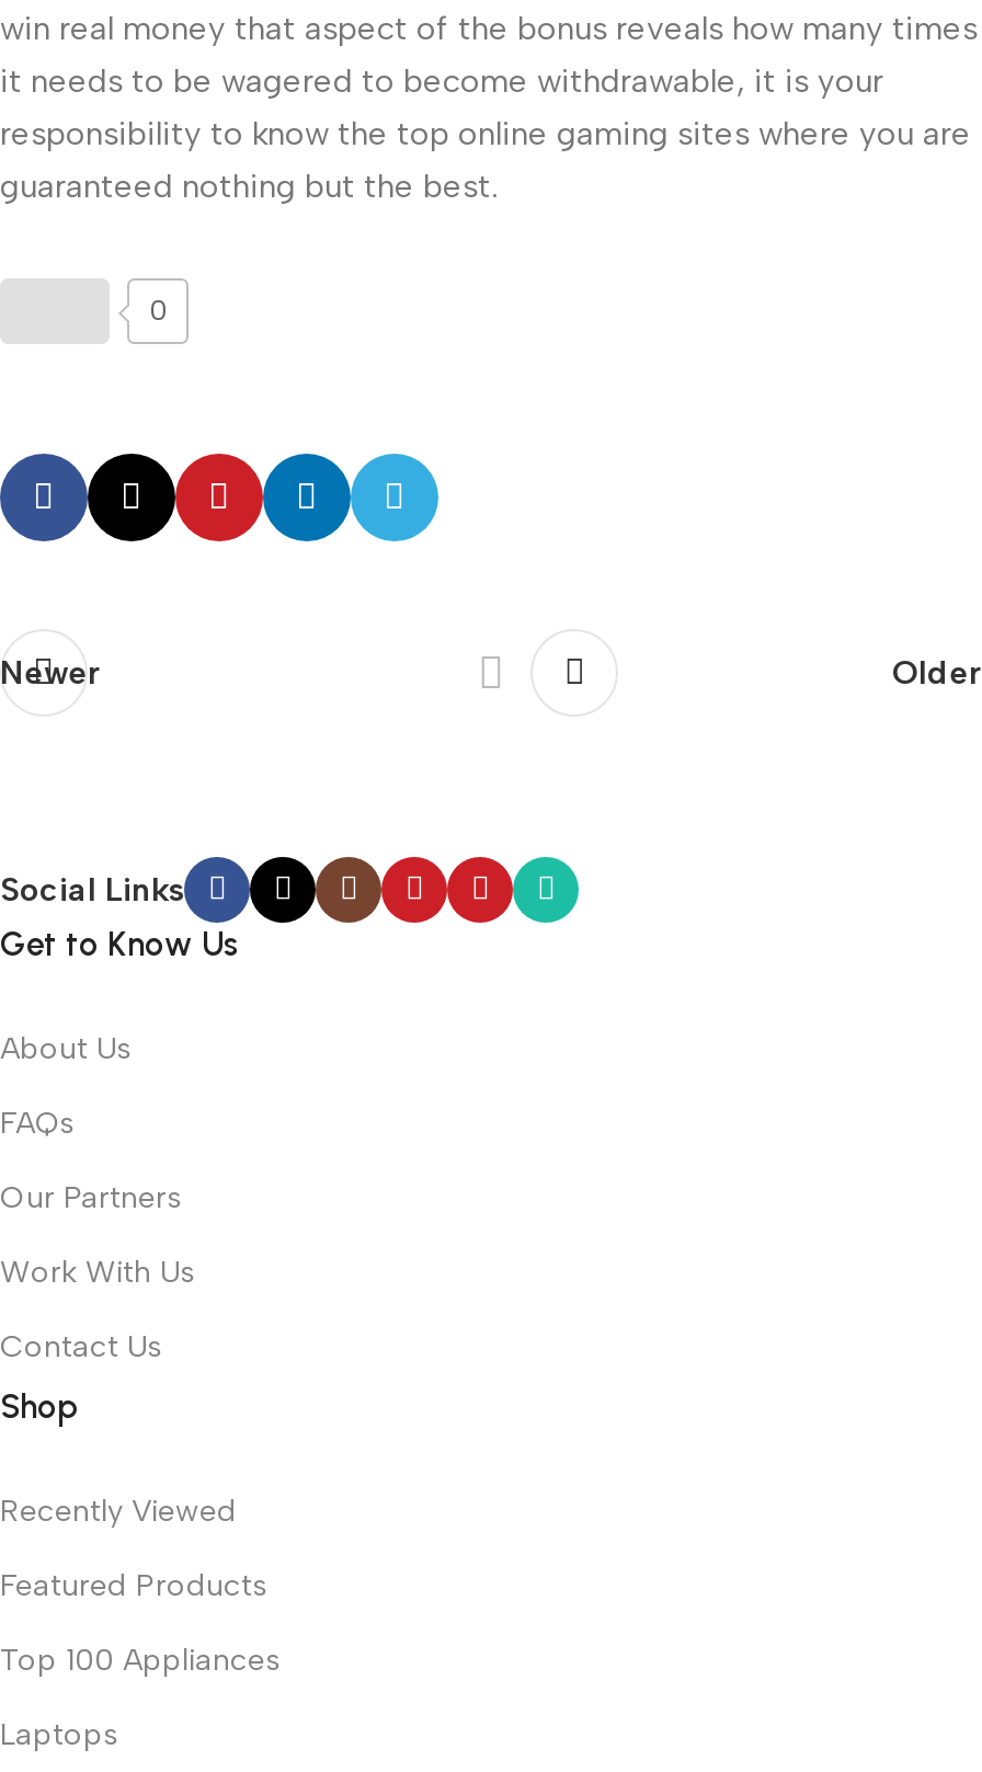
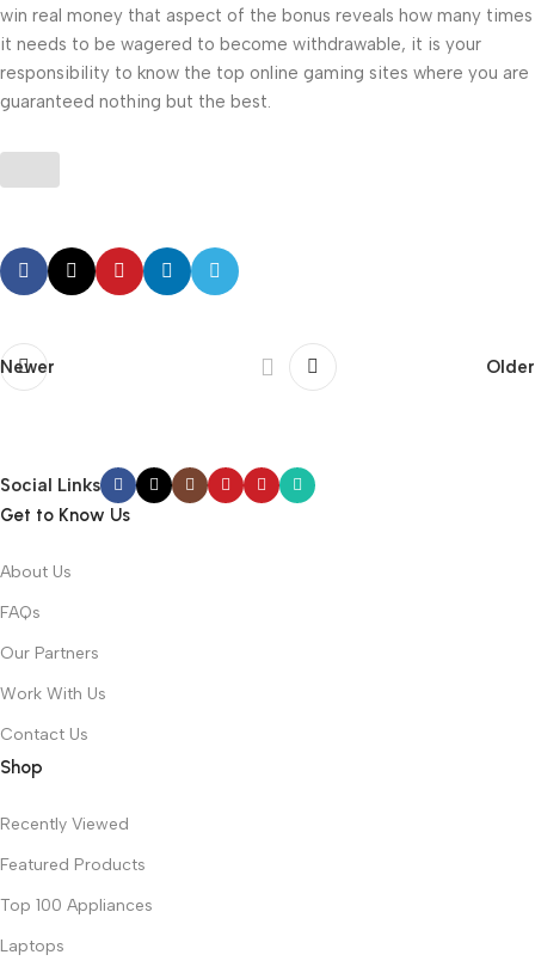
- 0
